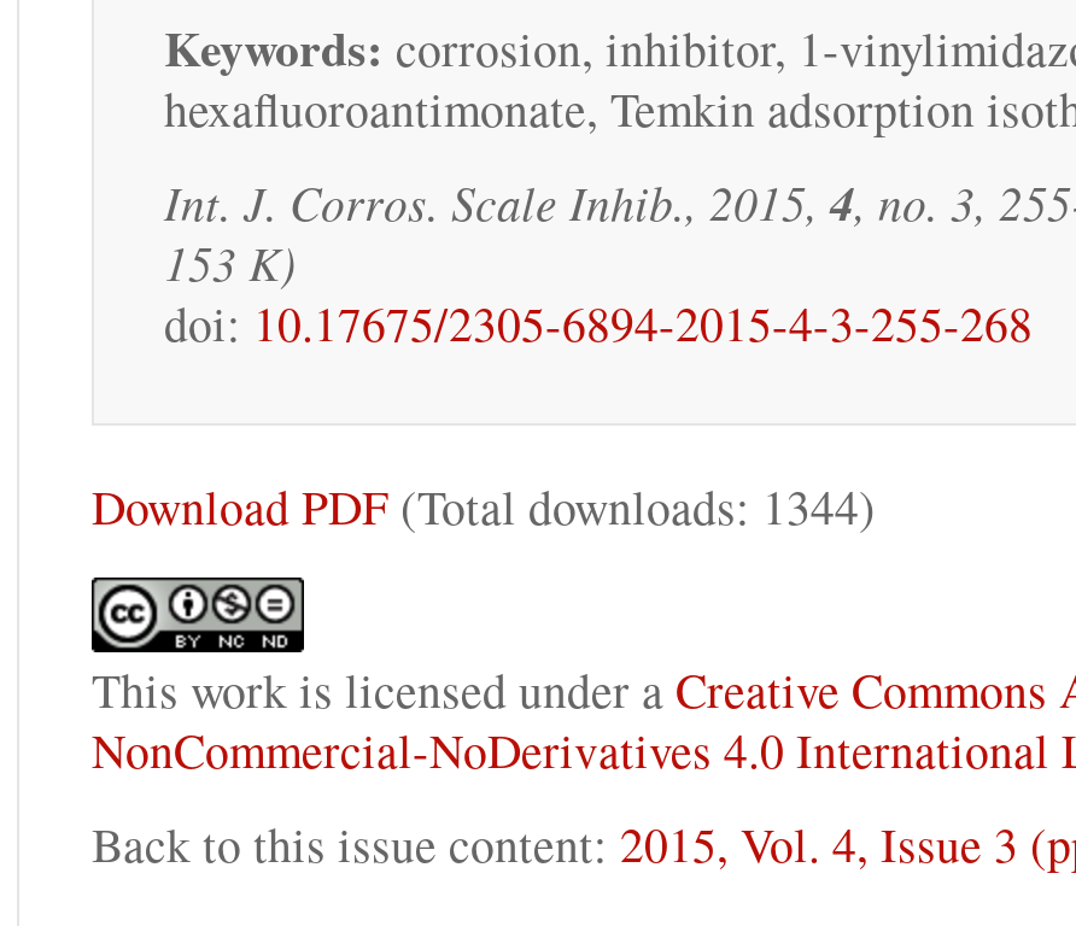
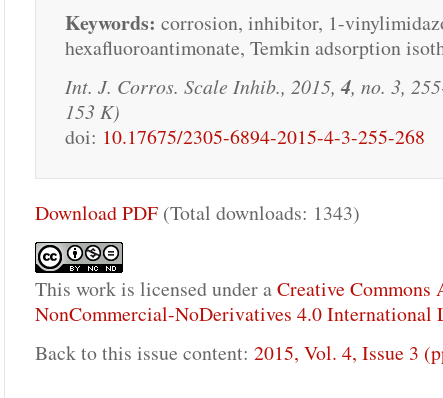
- Download PDF (Total downloads: 1344)
+ Download PDF (Total downloads: 1343)
